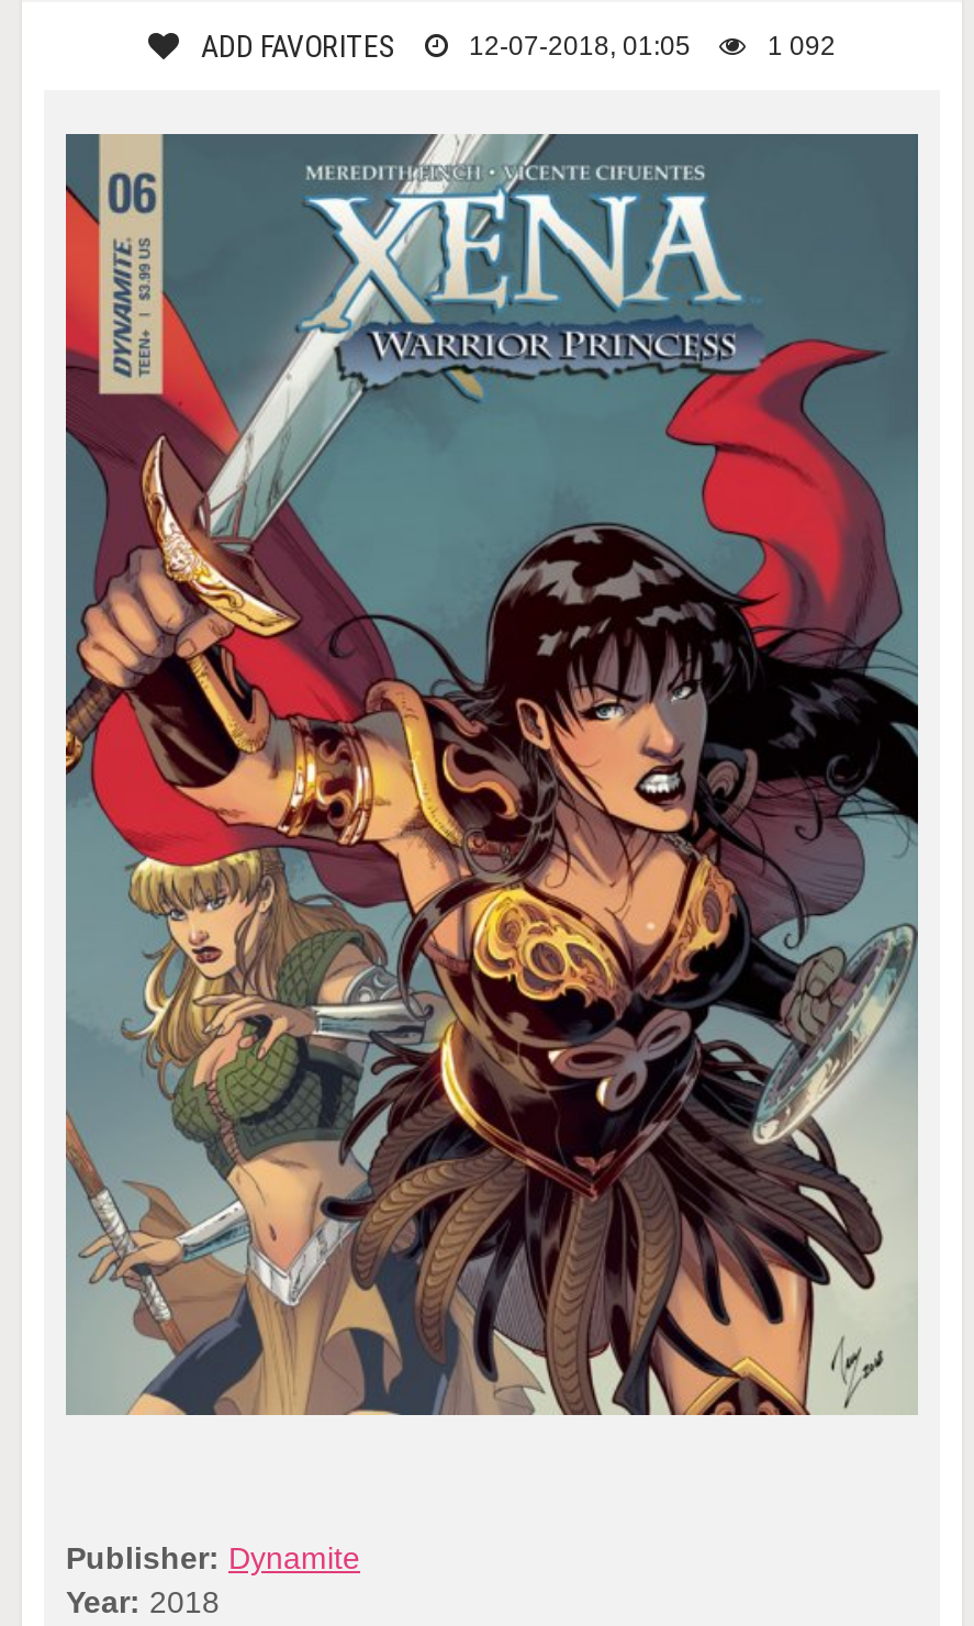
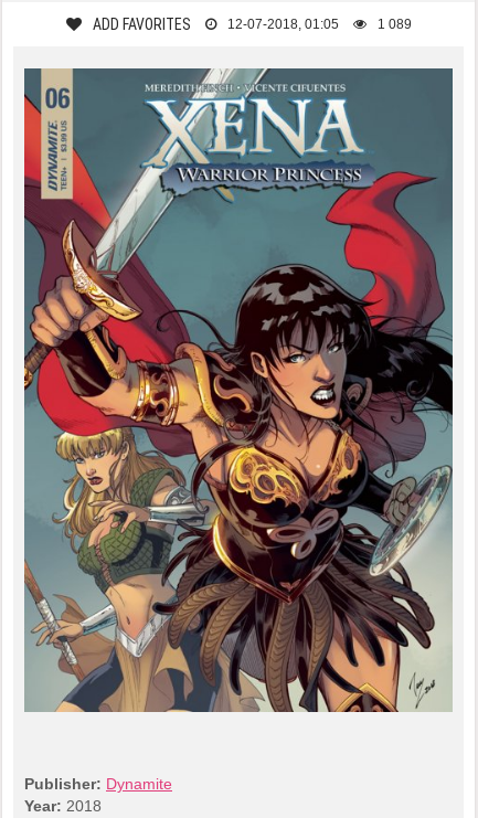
- 1 092
+ 1 089
